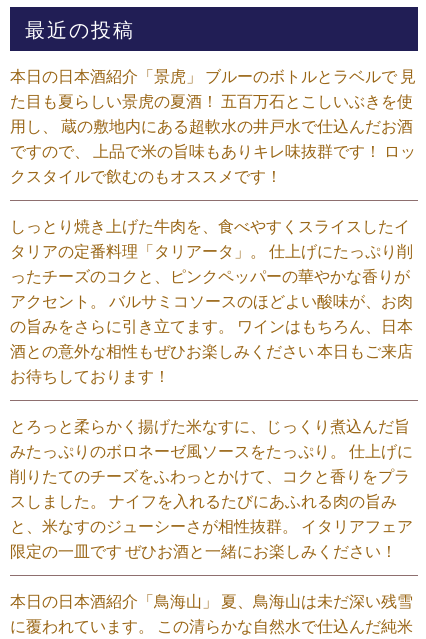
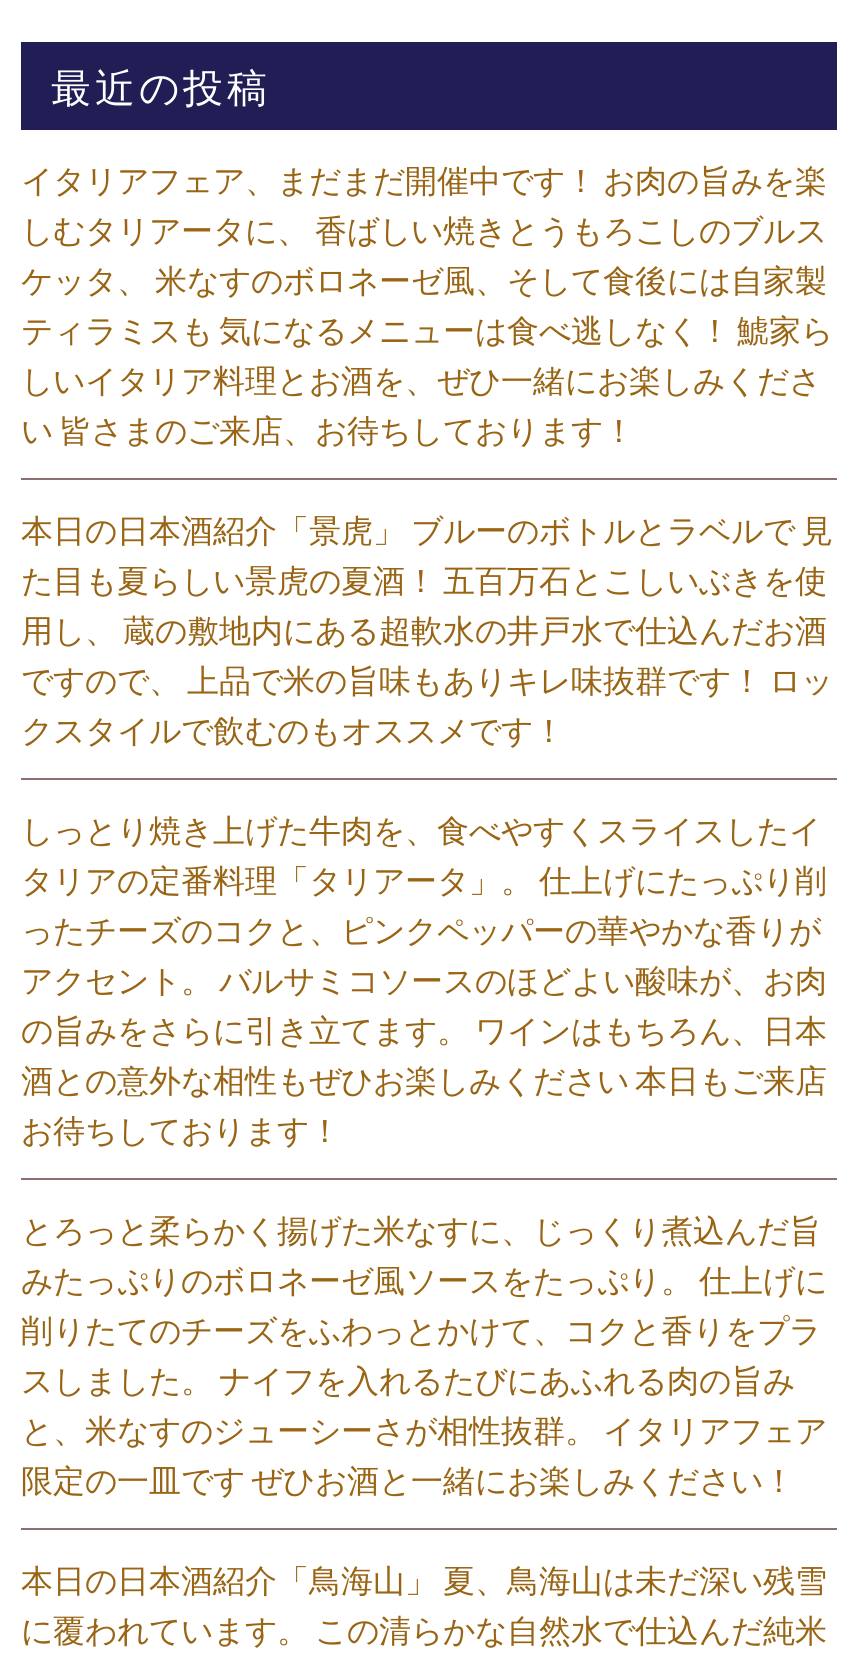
+ イタリアフェア、まだまだ開催中です！ お肉の旨みを楽
+ しむタリアータに、 香ばしい焼きとうもろこしのブルス
+ ケッタ、 米なすのボロネーゼ風、そして食後には自家製
+ ティラミスも 気になるメニューは食べ逃しなく！ 鯱家ら
+ しいイタリア料理とお酒を、ぜひ一緒にお楽しみくださ
+ い 皆さまのご来店、お待ちしております！
